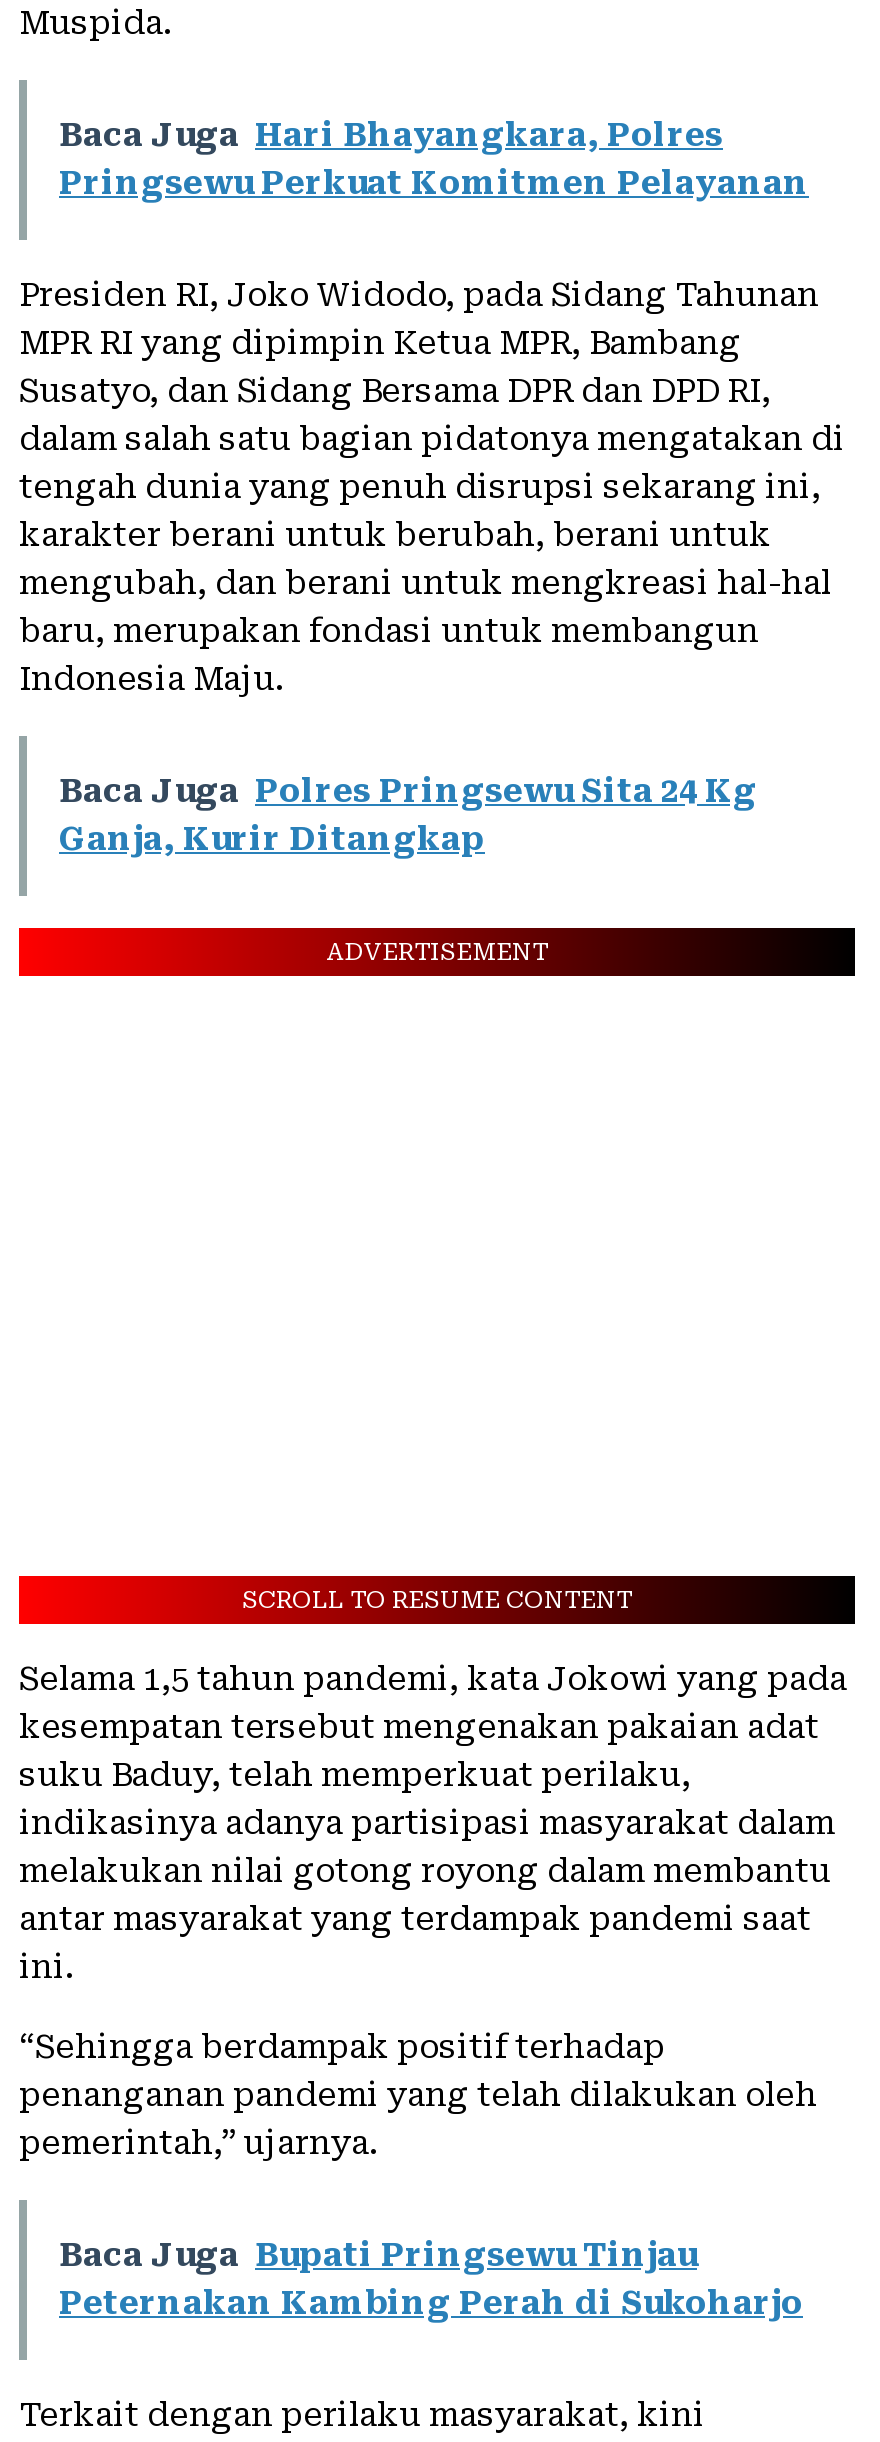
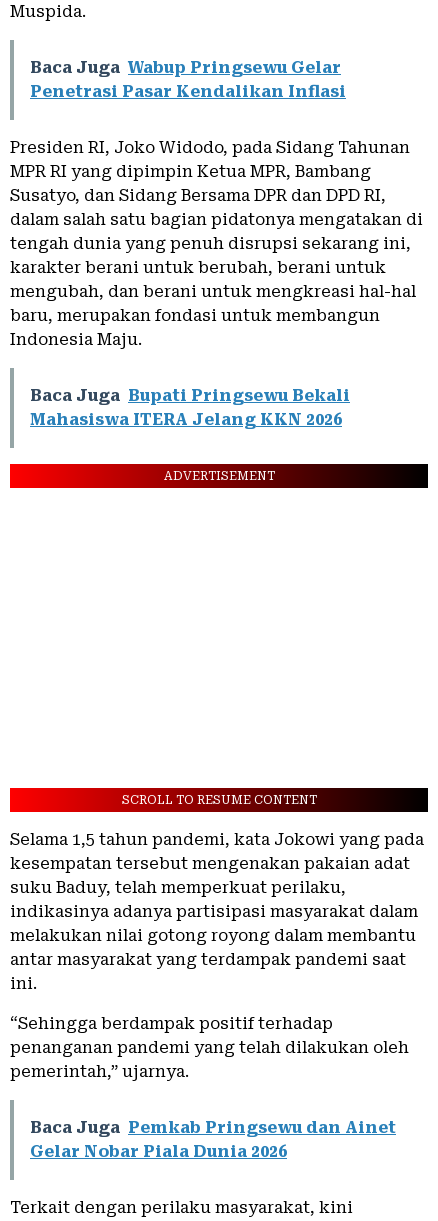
- Baca Juga Hari Bhayangkara, Polres
- Pringsewu Perkuat Komitmen Pelayanan
+ Baca Juga Wabup Pringsewu Gelar
+ Penetrasi Pasar Kendalikan Inflasi

- Baca Juga Polres Pringsewu Sita 24 Kg
- Ganja, Kurir Ditangkap
+ Baca Juga Bupati Pringsewu Bekali
+ Mahasiswa ITERA Jelang KKN 2026

- Baca Juga Bupati Pringsewu Tinjau
- Peternakan Kambing Perah di Sukoharjo
+ Baca Juga Pemkab Pringsewu dan Ainet
+ Gelar Nobar Piala Dunia 2026
